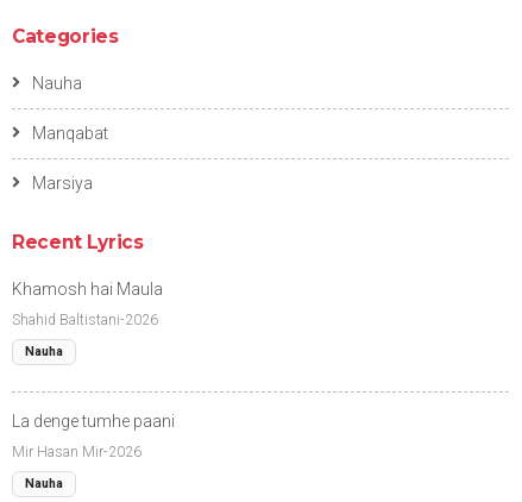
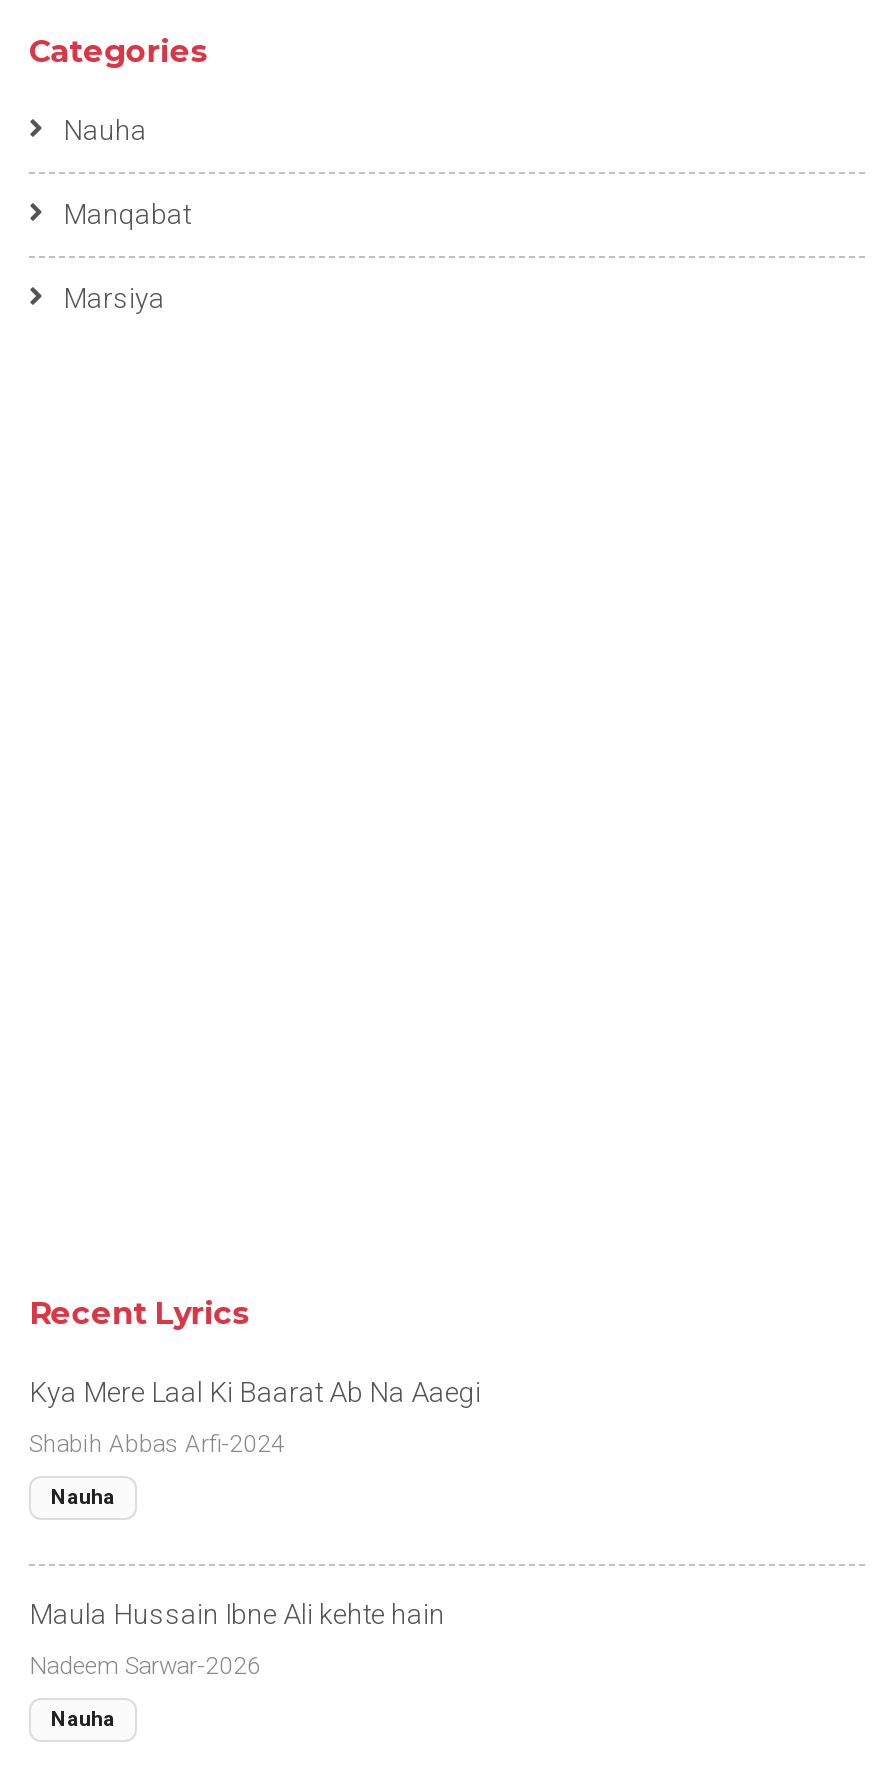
- Khamosh hai Maula
+ Kya Mere Laal Ki Baarat Ab Na Aaegi

- Shahid Baltistani-2026
+ Shabih Abbas Arfi-2024

- La denge tumhe paani
+ Maula Hussain Ibne Ali kehte hain

- Mir Hasan Mir-2026
+ Nadeem Sarwar-2026
